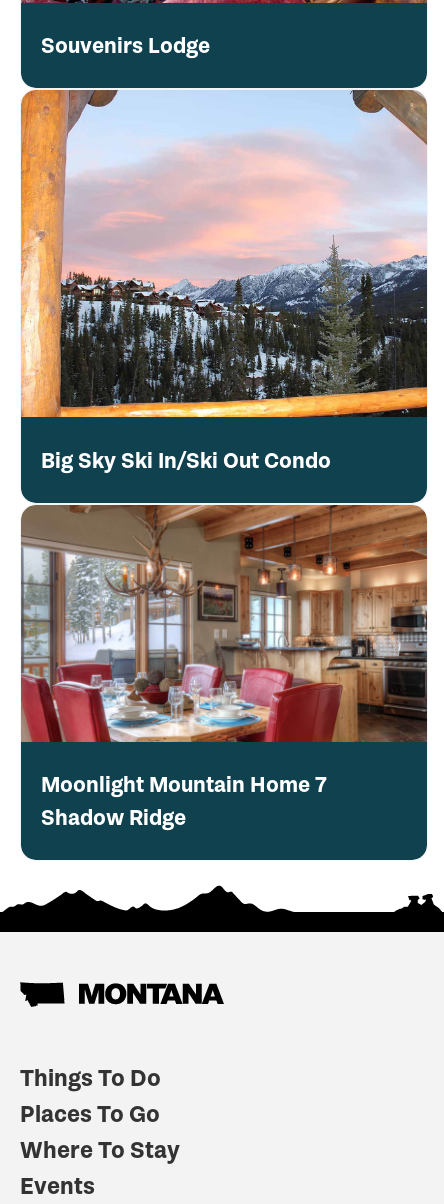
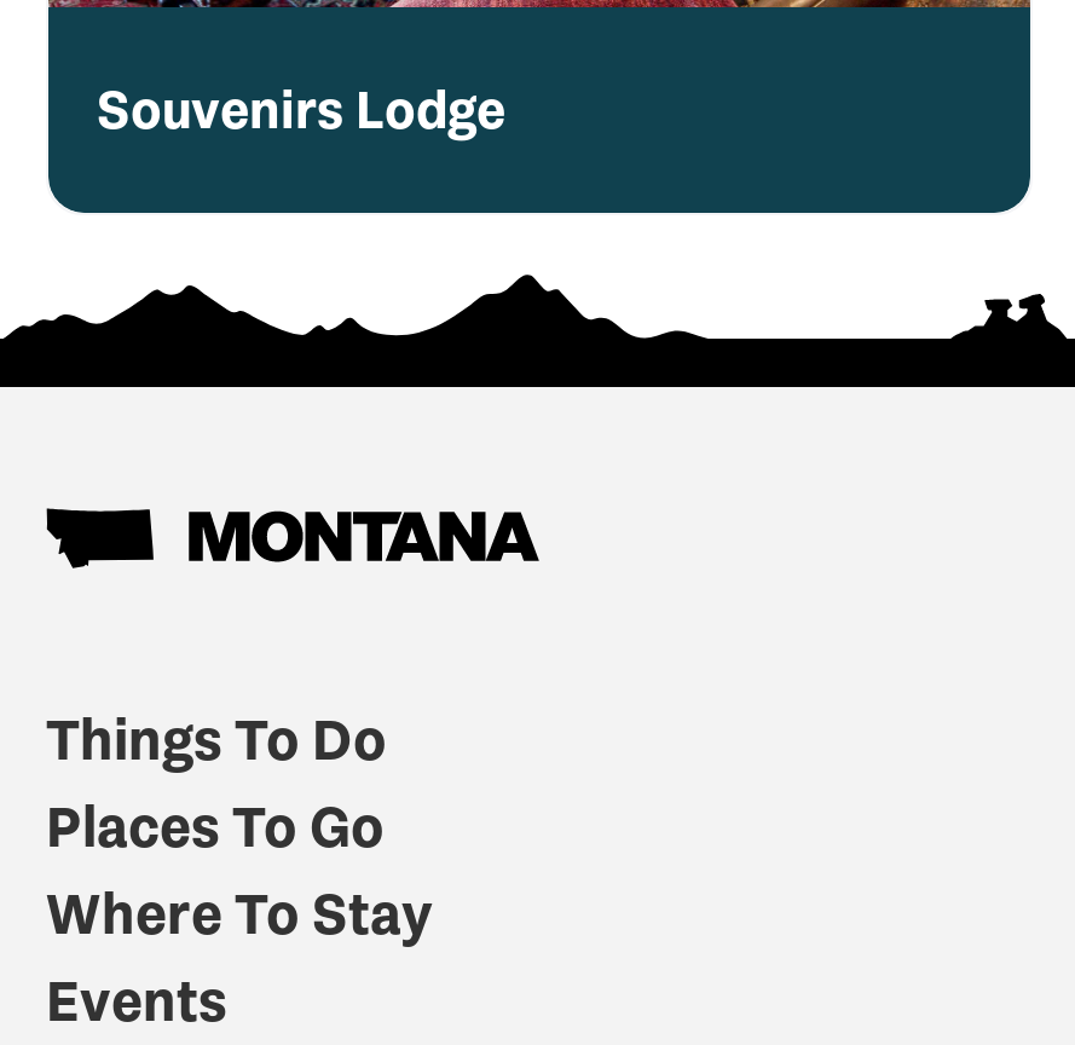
- [image]
- Big Sky Ski In/Ski Out Condo

- Moonlight Mountain Home 7
- Shadow Ridge
